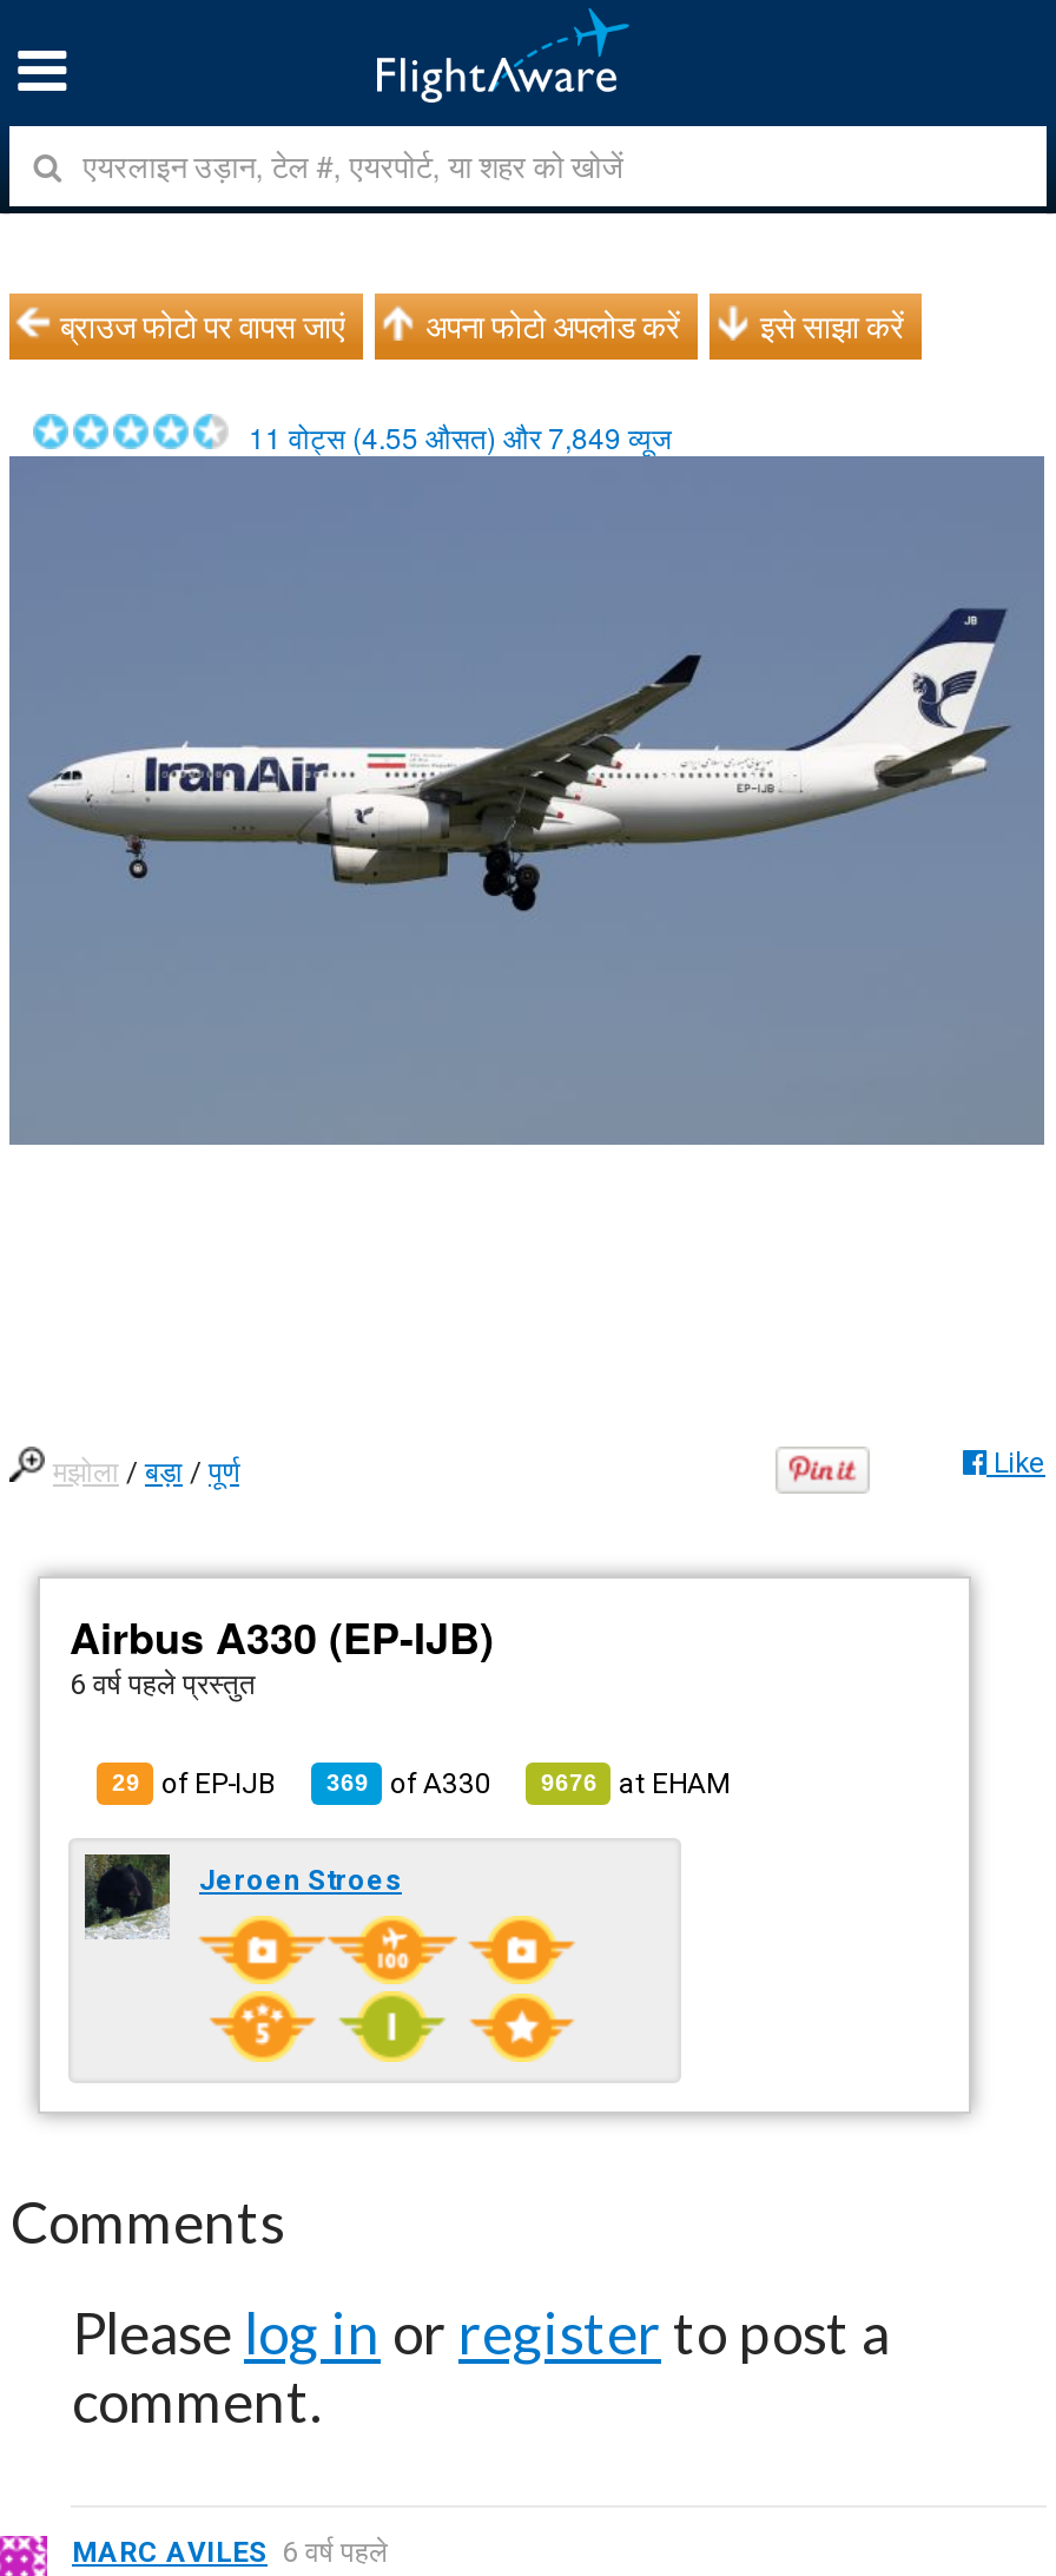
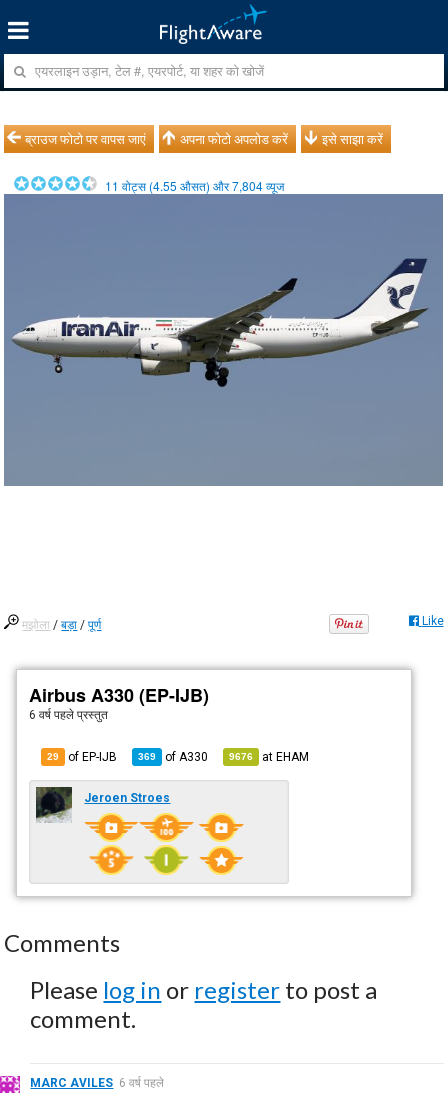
- 11 वोट्स (4.55 औसत) और 7,849 व्यूज
+ 11 वोट्स (4.55 औसत) और 7,804 व्यूज
